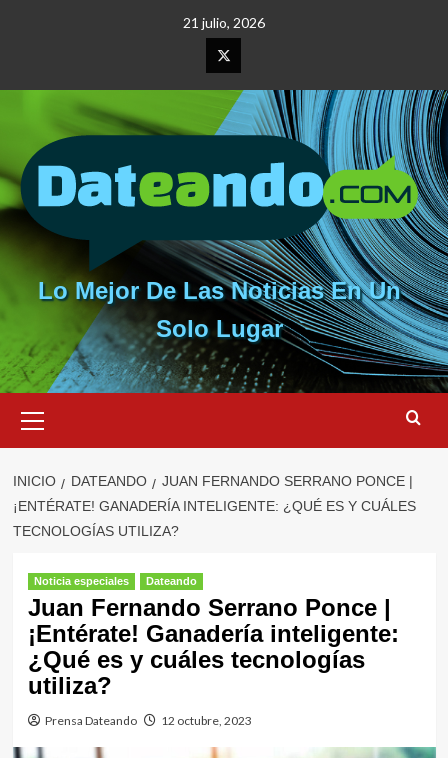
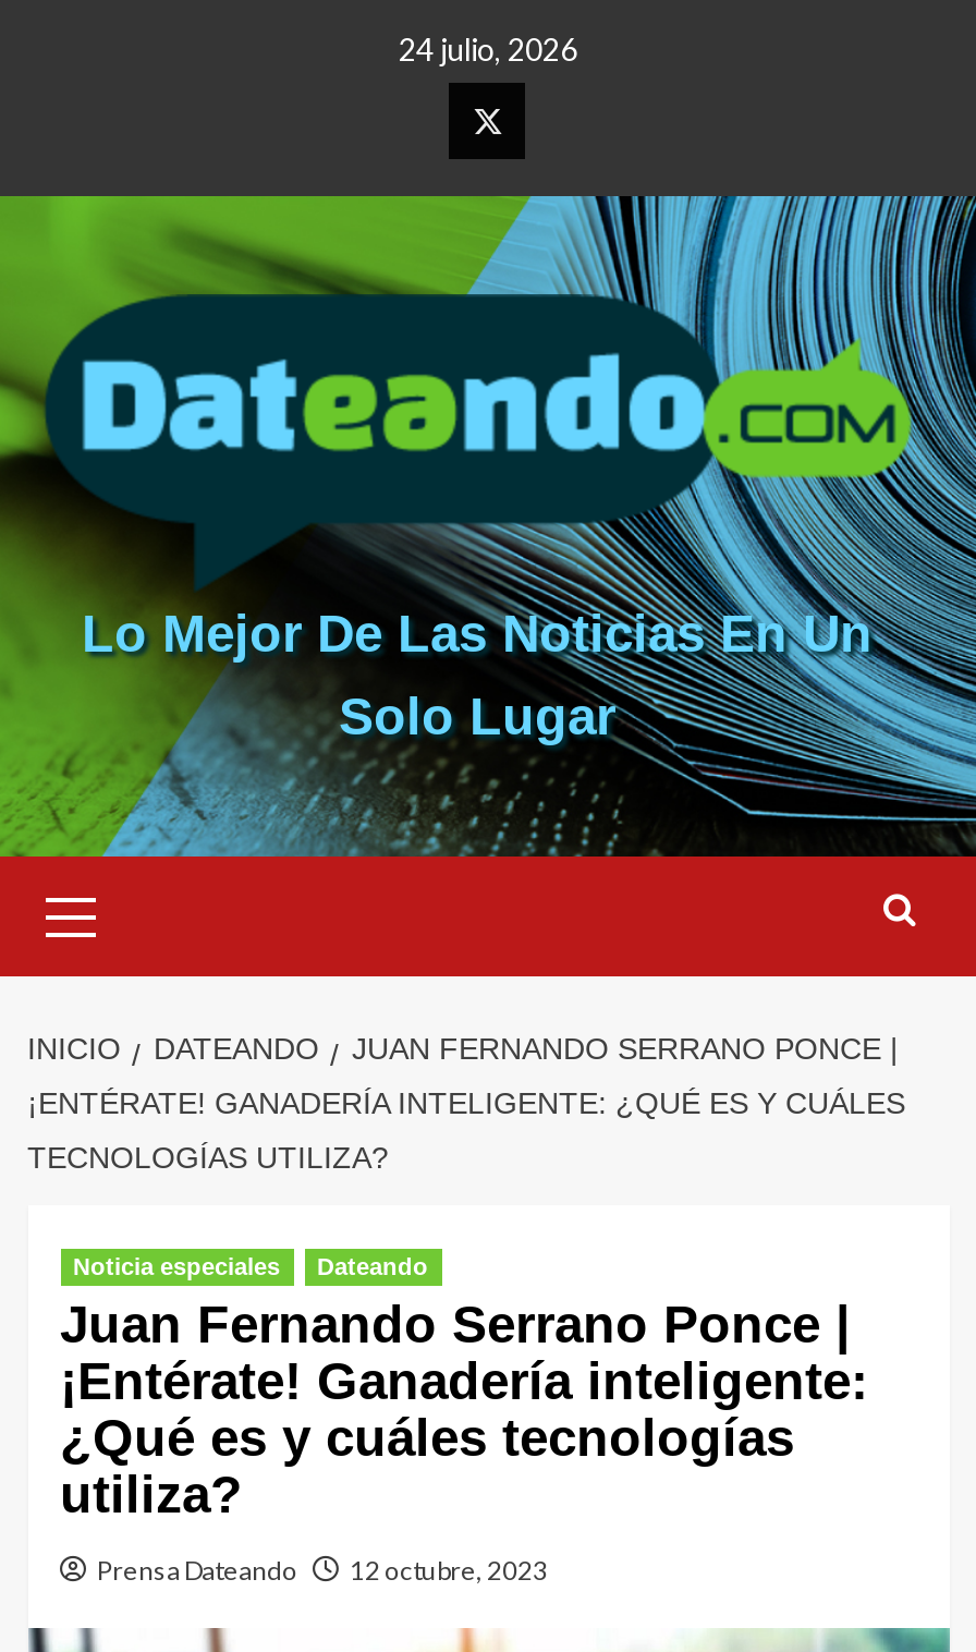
- 21 julio, 2026
+ 24 julio, 2026
